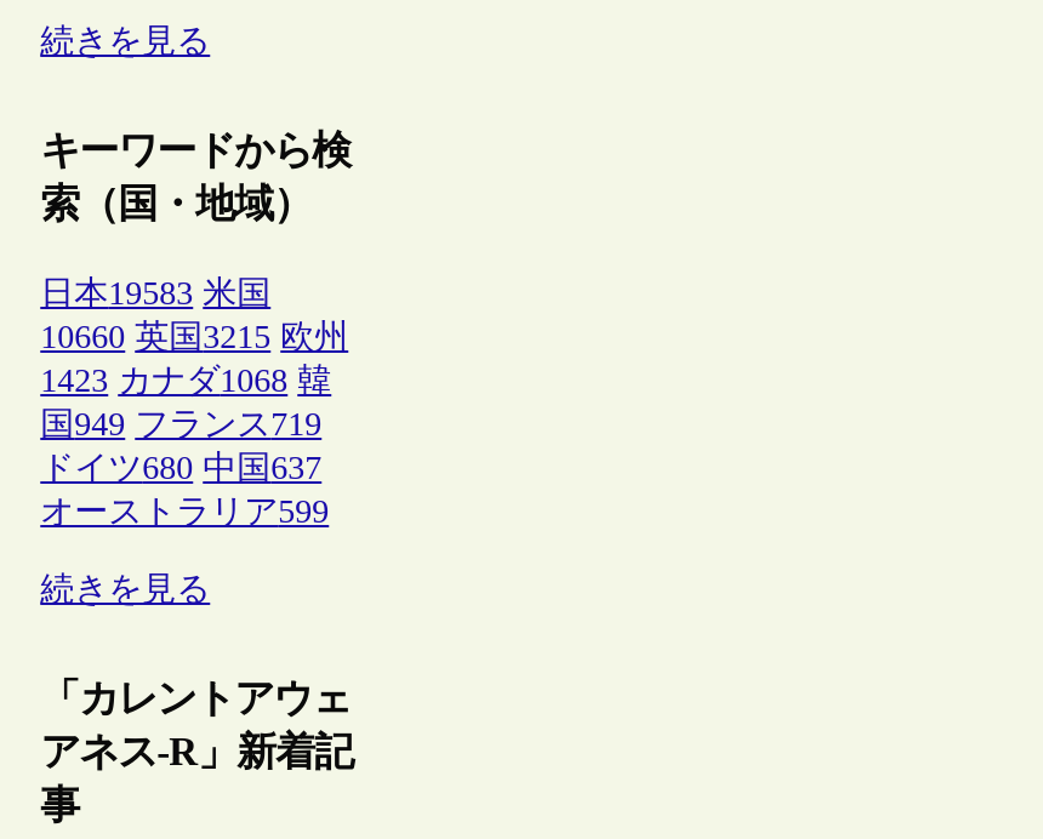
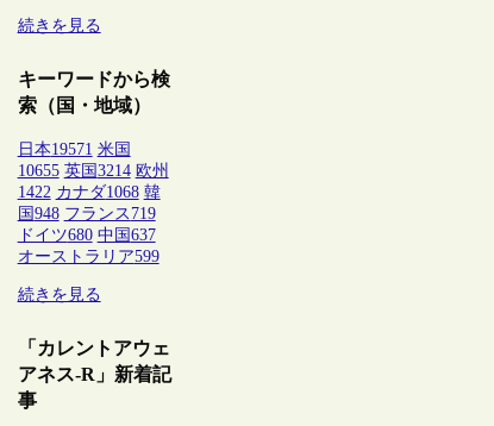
- 日本19583 米国
+ 日本19571 米国

- 10660 英国3215 欧州
+ 10655 英国3214 欧州

- 1423 カナダ1068 韓
+ 1422 カナダ1068 韓

- 国949 フランス719
+ 国948 フランス719
